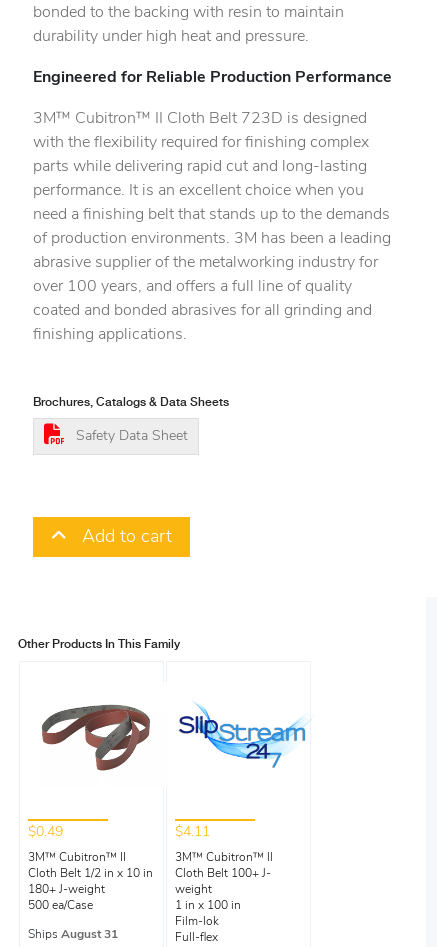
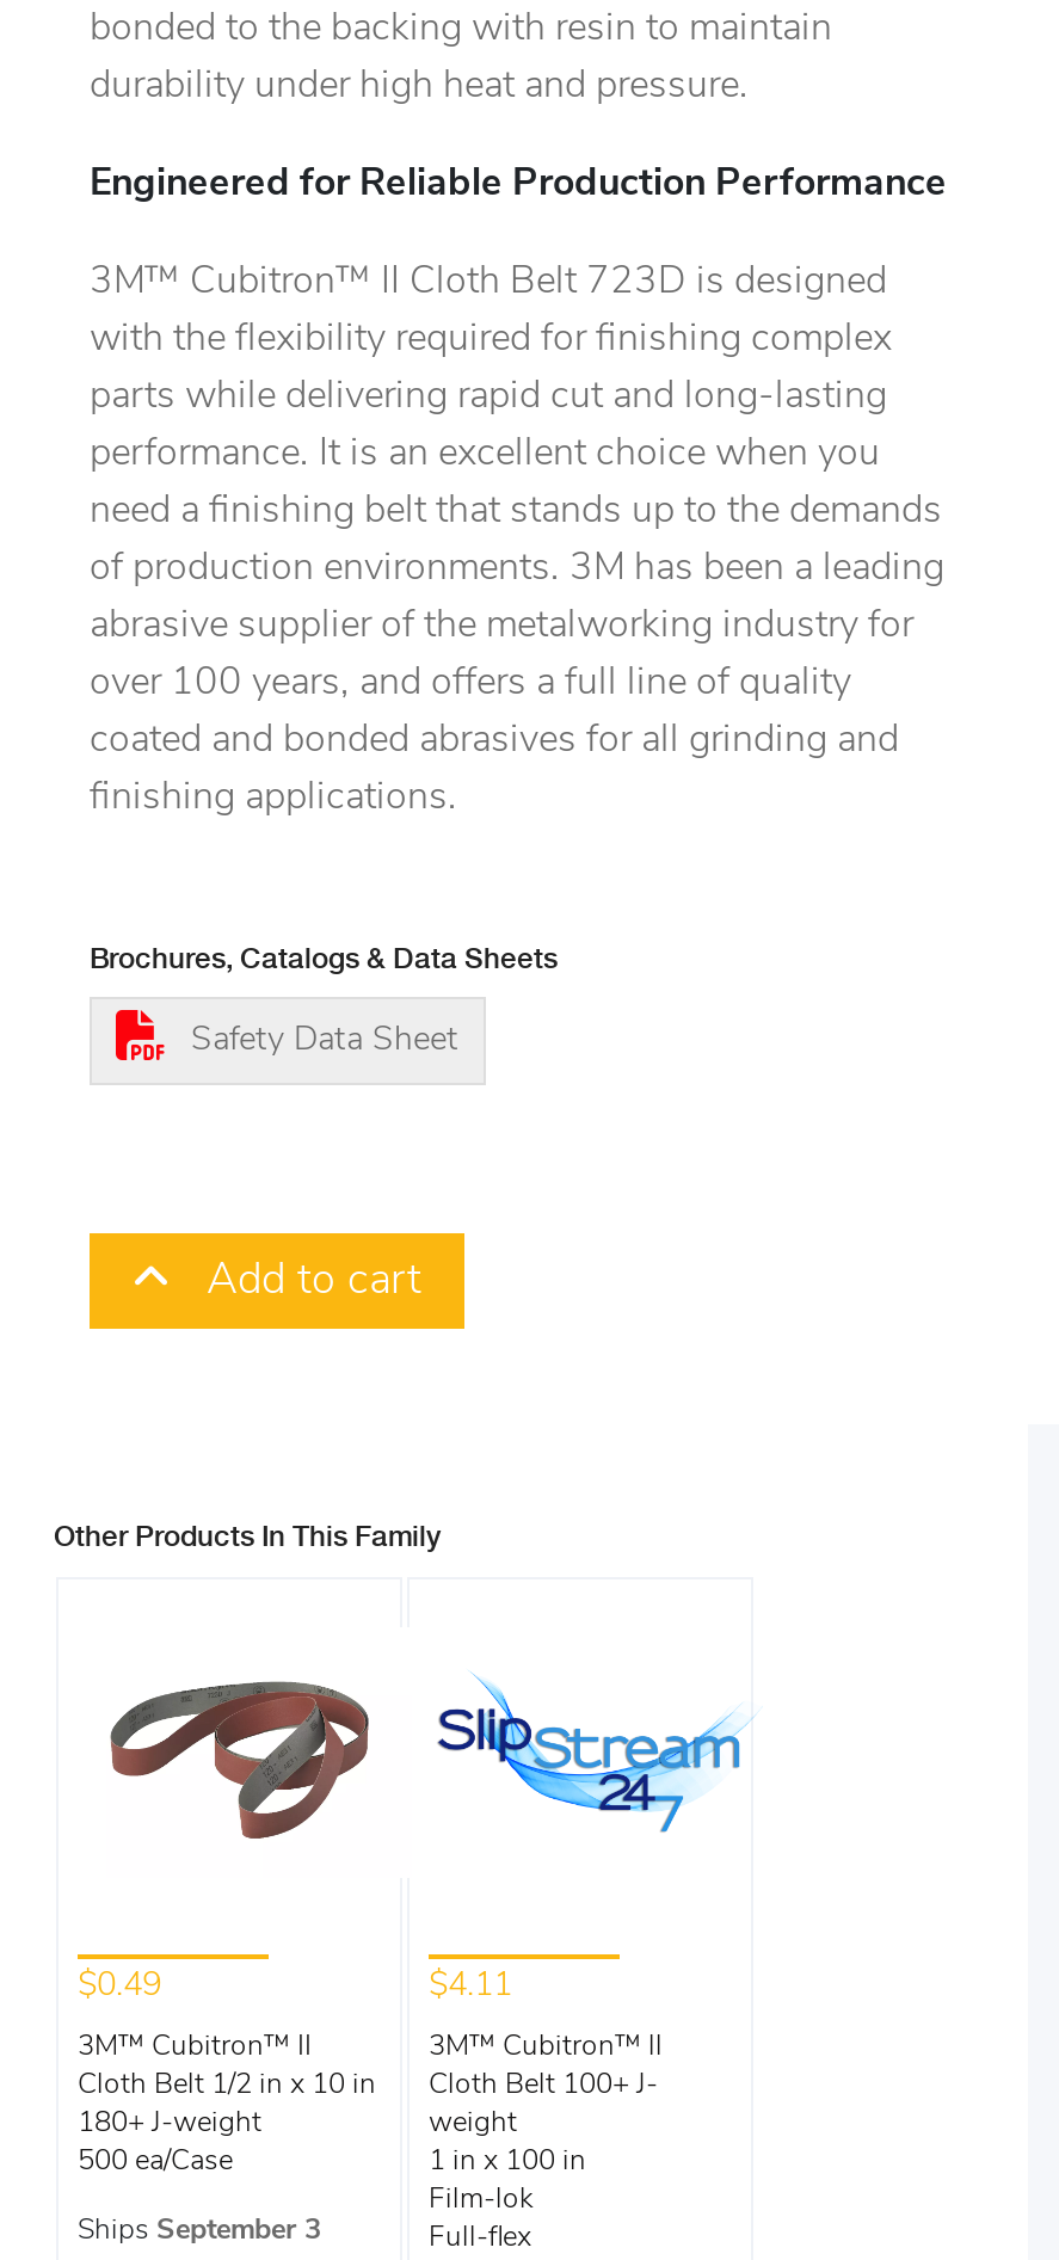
- Ships August 31
+ Ships September 3
